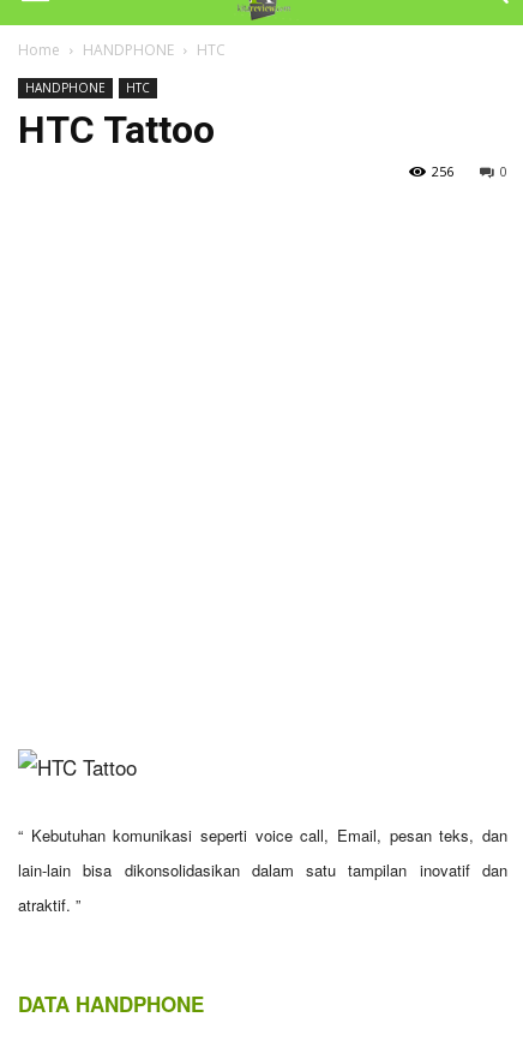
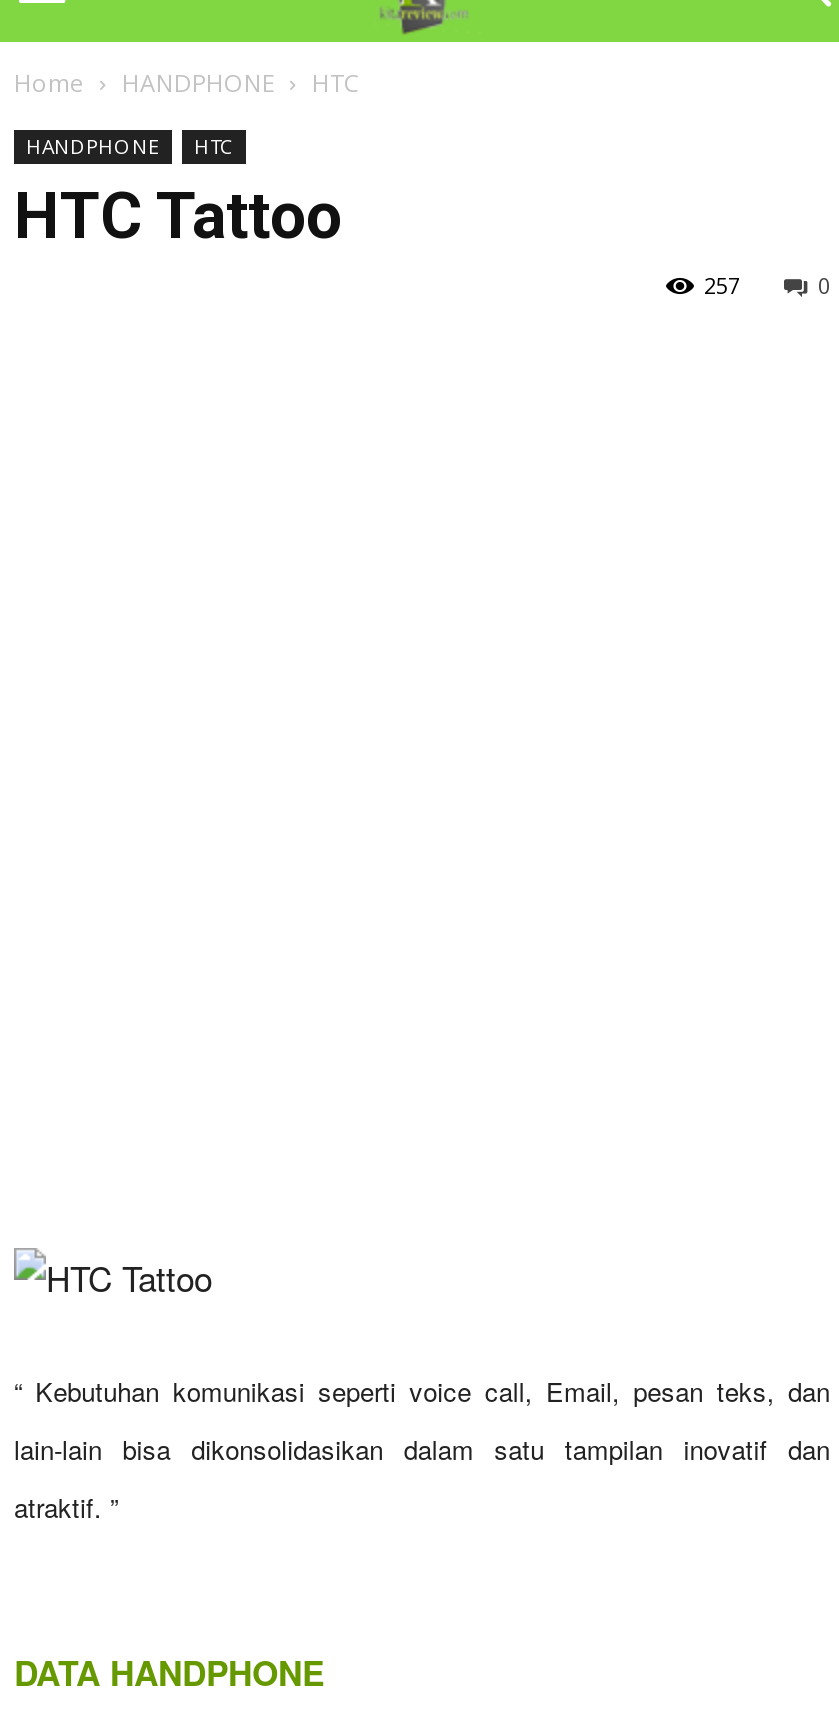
- 256
+ 257
